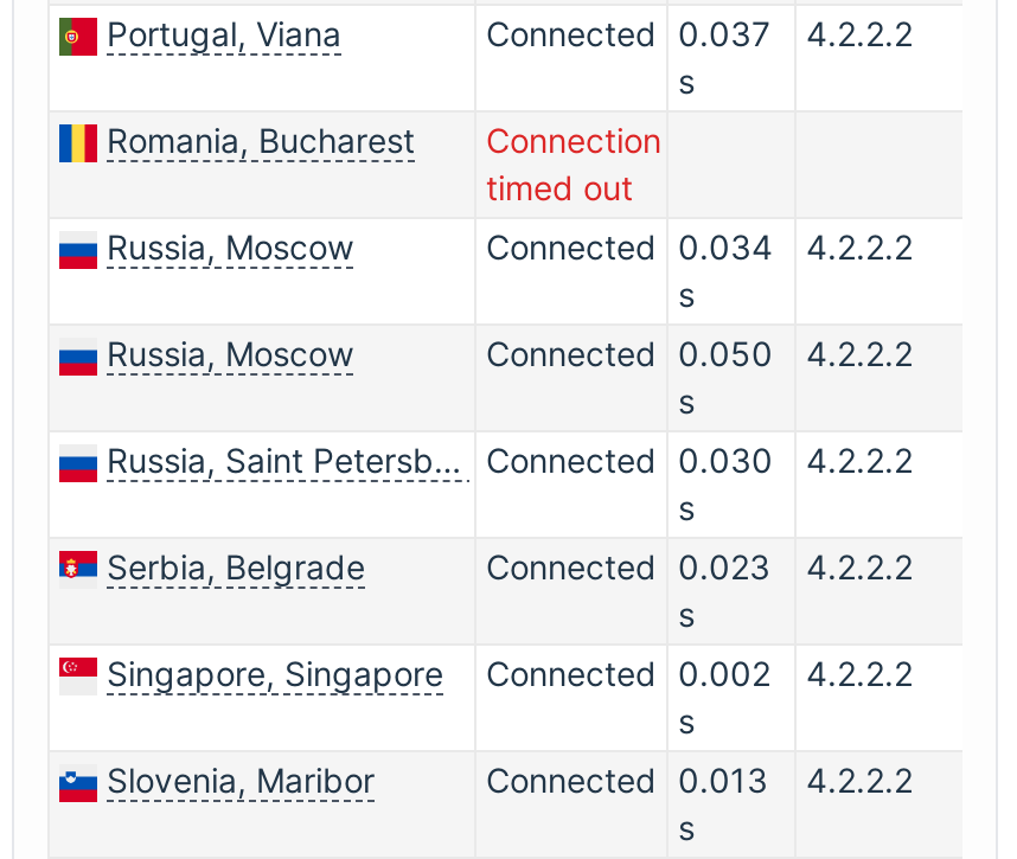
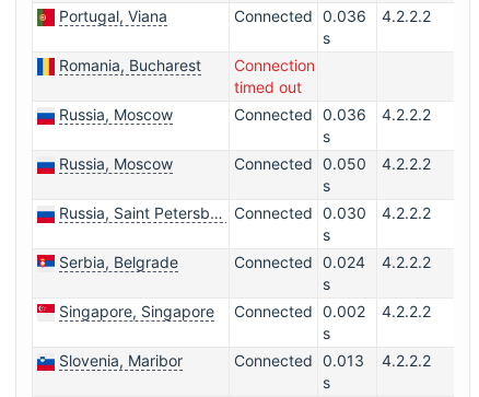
- Connected 0.037 4.2.2.2
+ Connected 0.036 4.2.2.2

- Connected 0.034 4.2.2.2
+ Connected 0.036 4.2.2.2

- Connected 0.023 4.2.2.2
+ Connected 0.024 4.2.2.2
